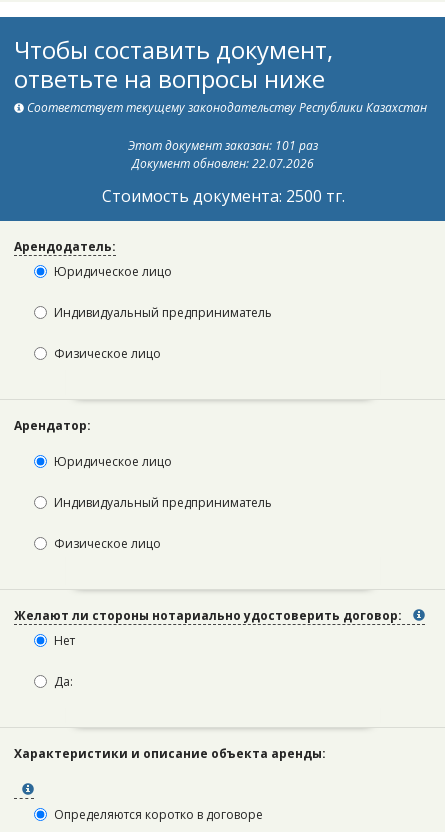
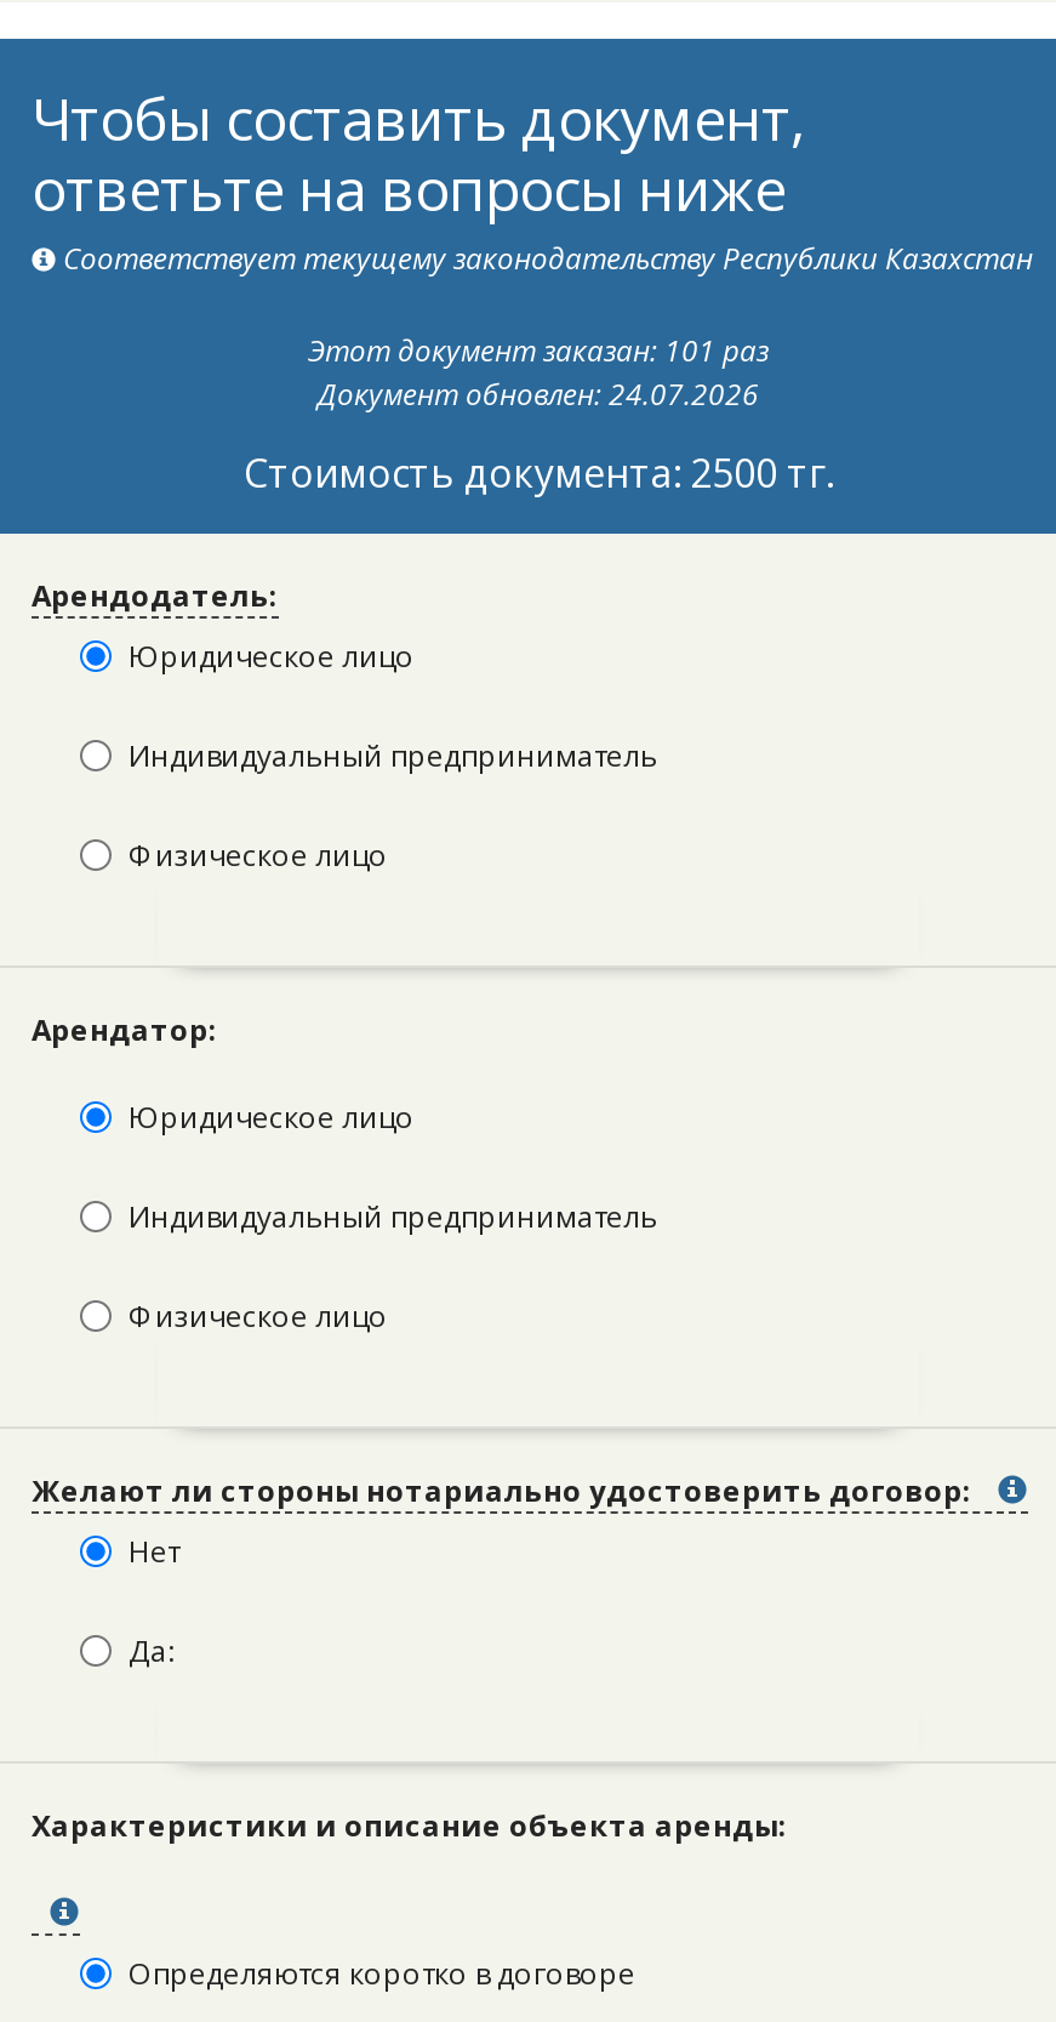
- Документ обновлен: 22.07.2026
+ Документ обновлен: 24.07.2026
